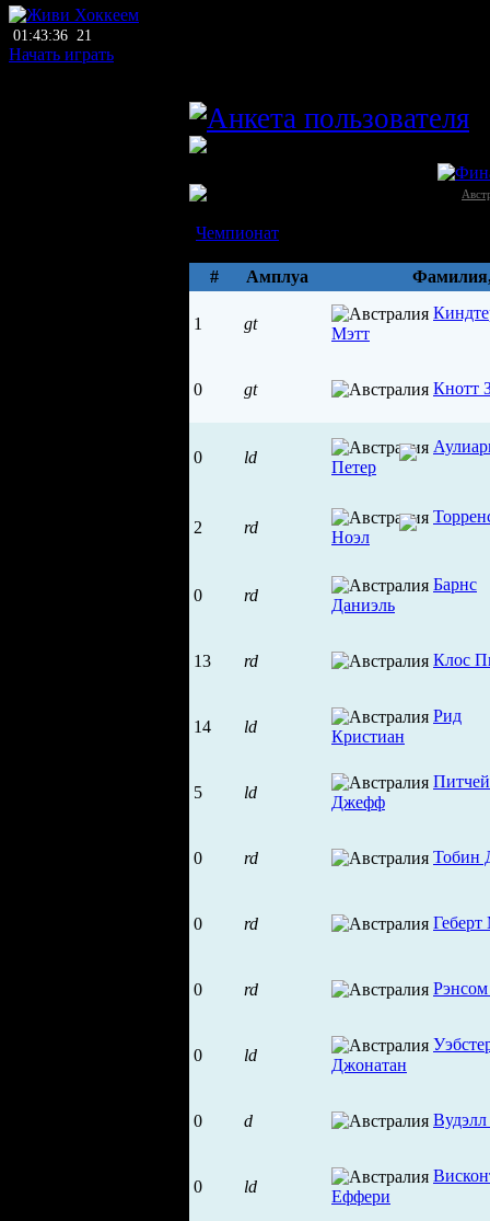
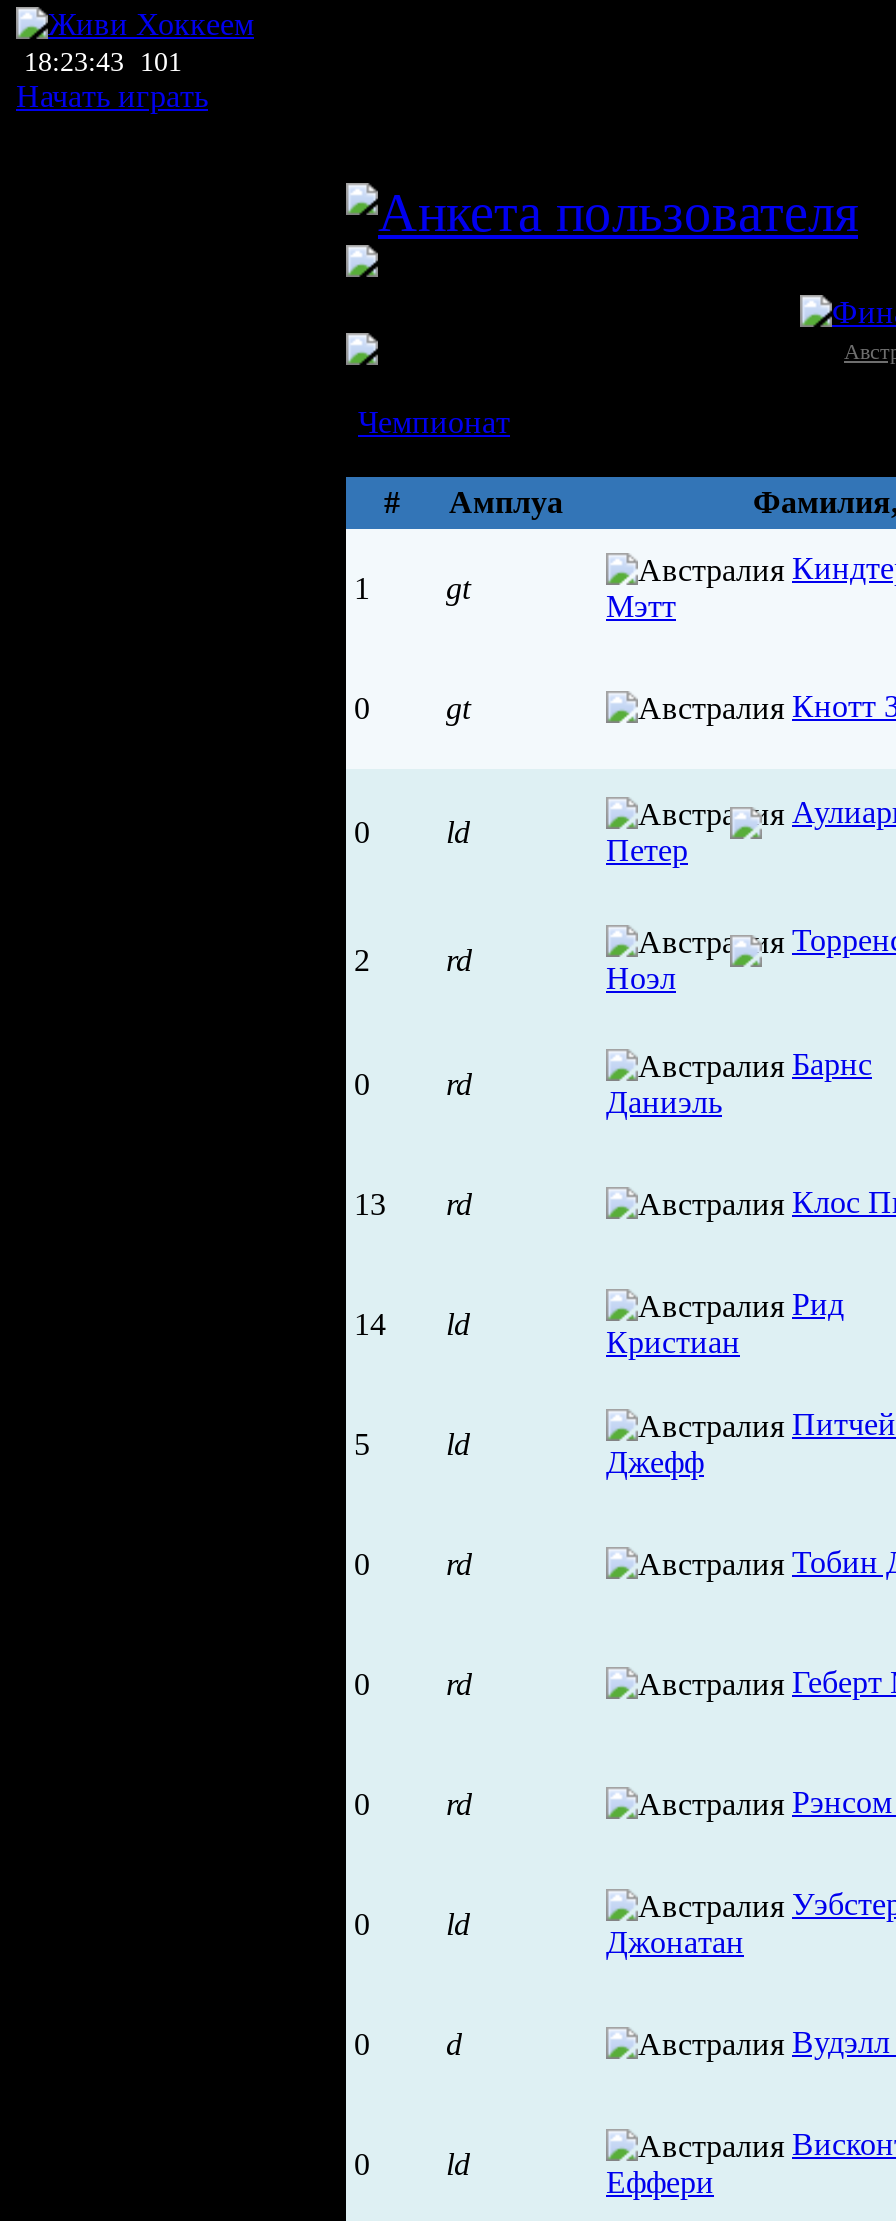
- 01:43:36 21
+ 18:23:43 101
